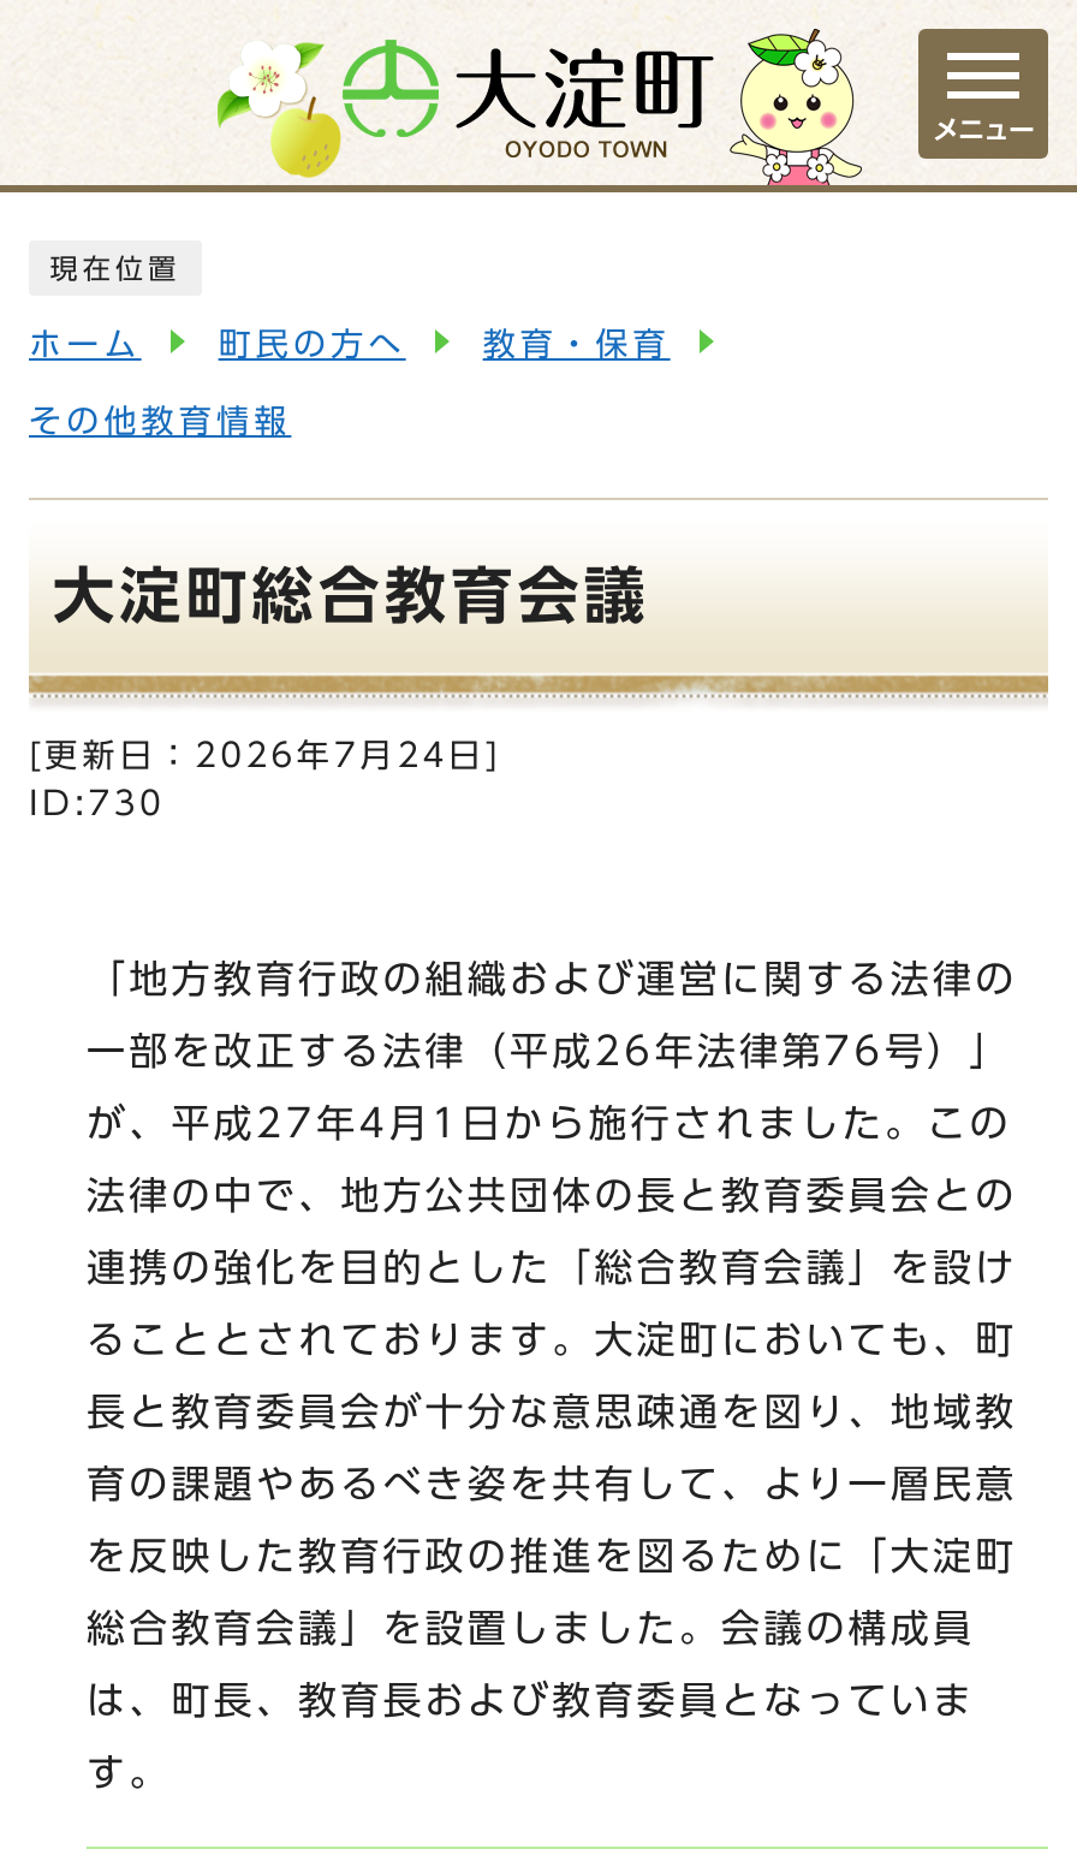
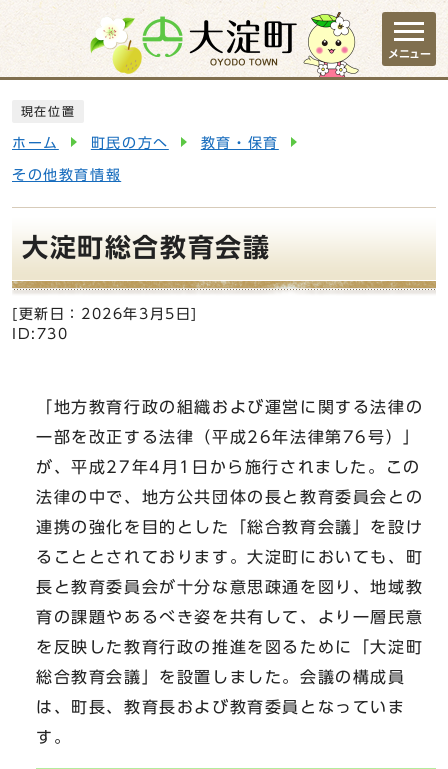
- [更新日：2026年7月24日]
+ [更新日：2026年3月5日]
